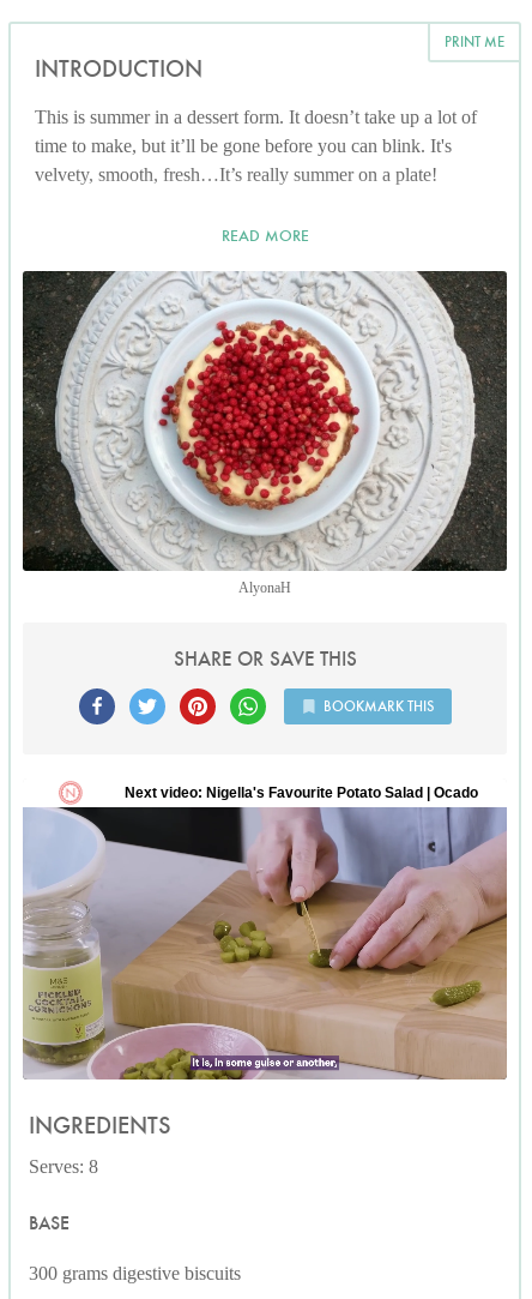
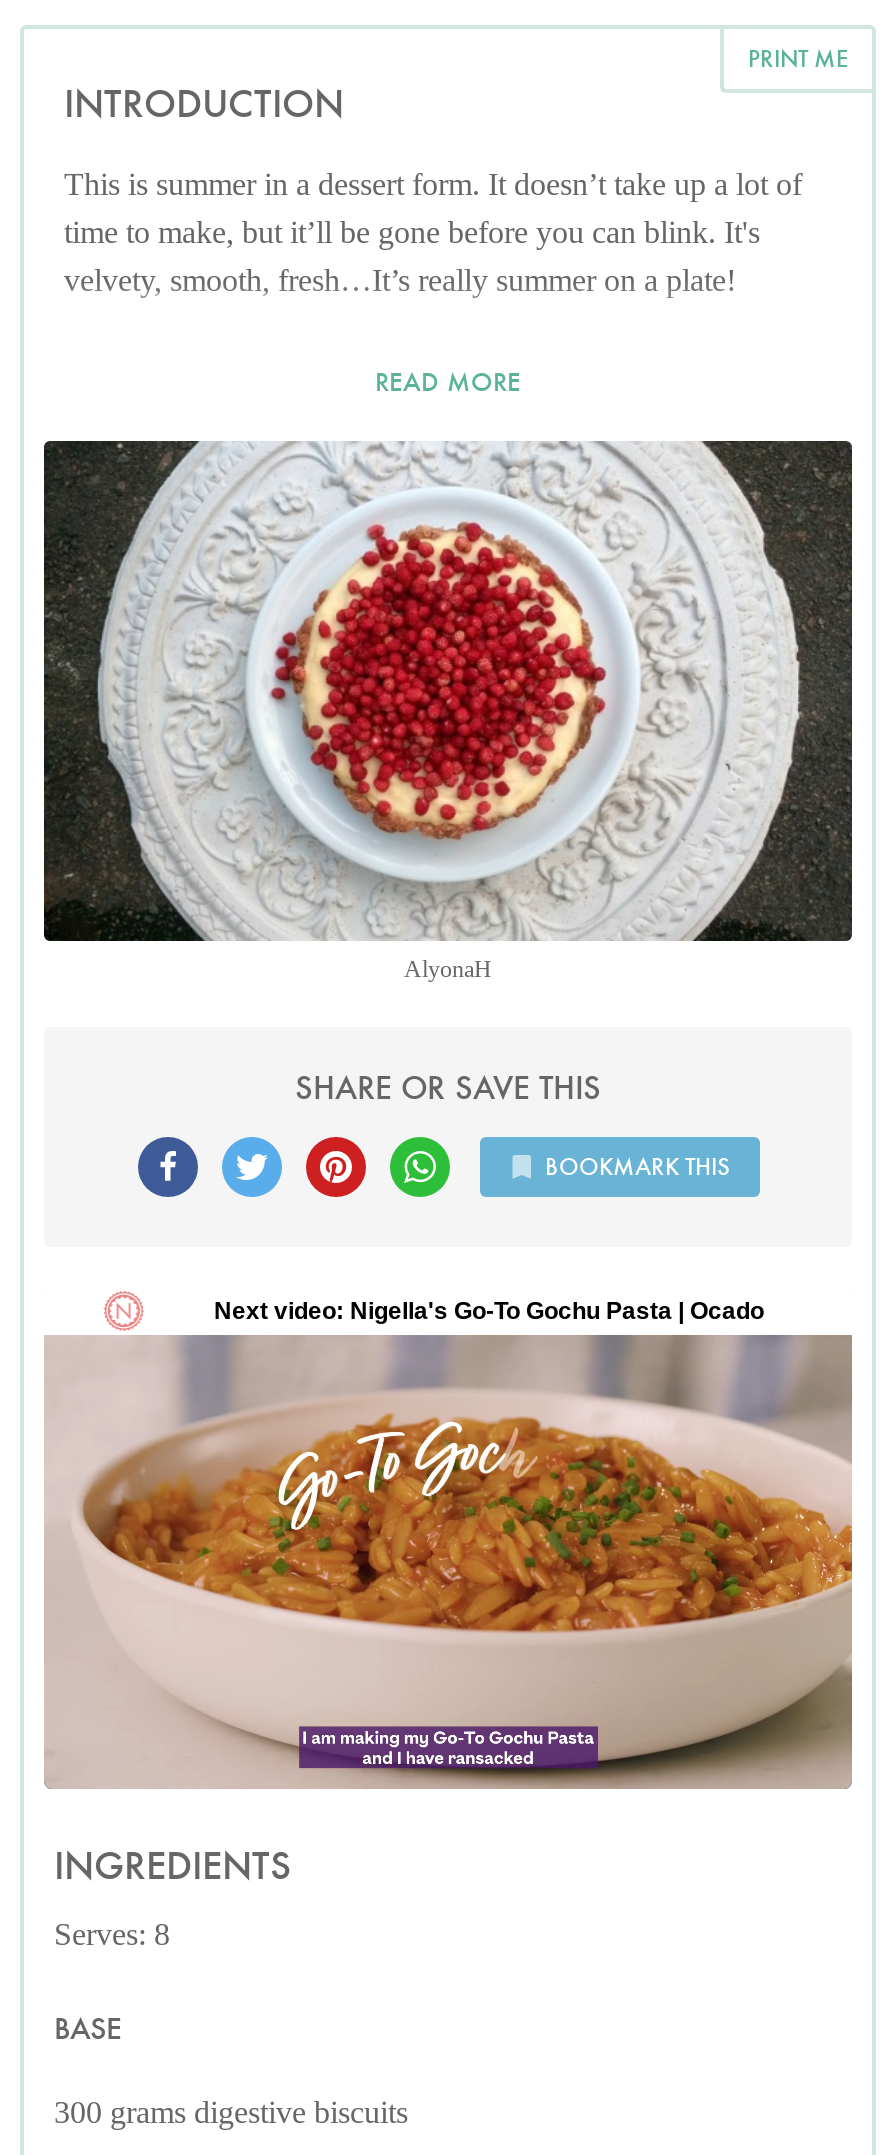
- [image]
+ [image]
